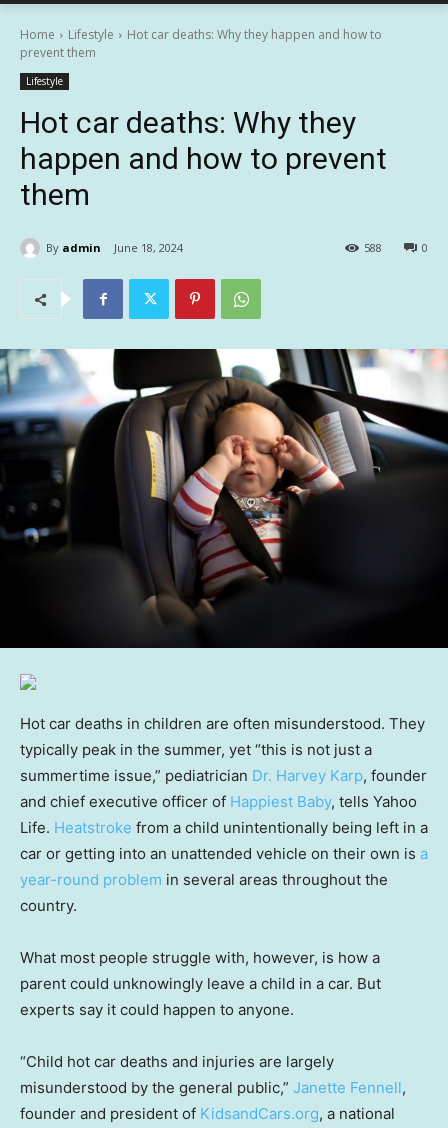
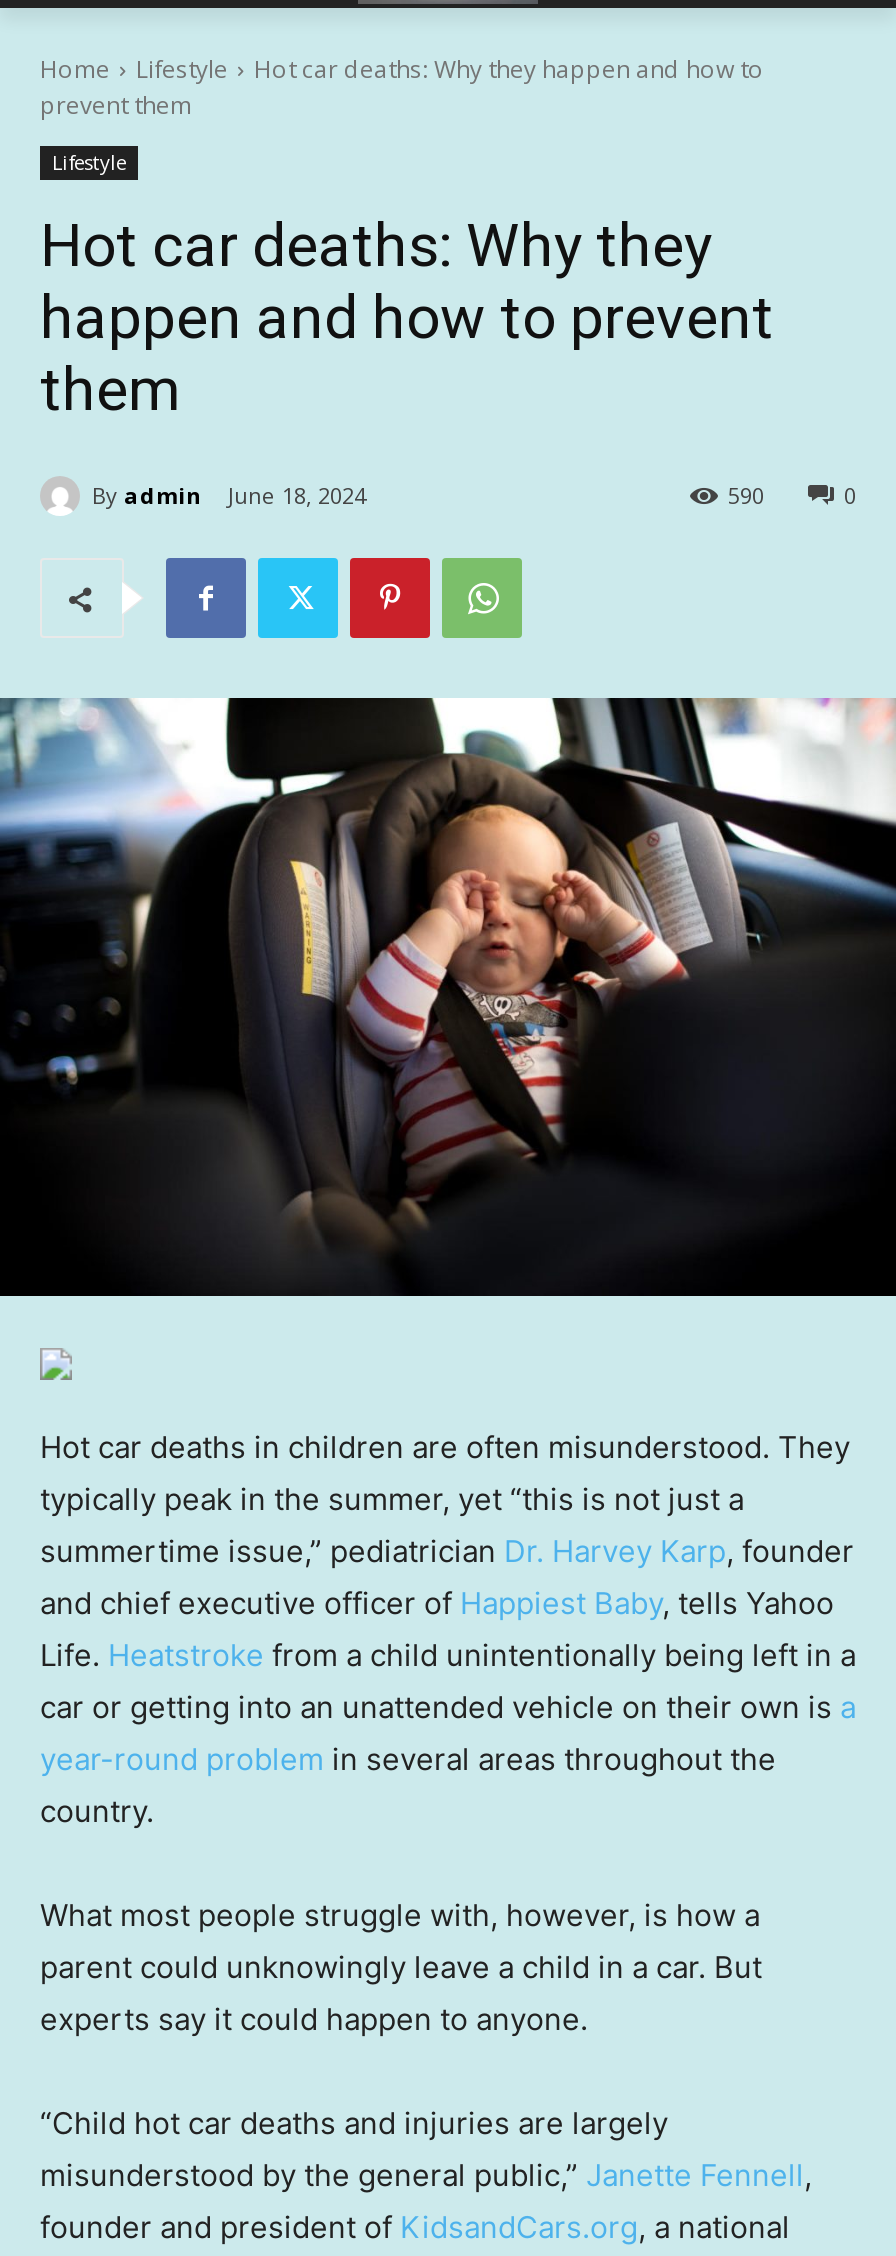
- 588
+ 590
